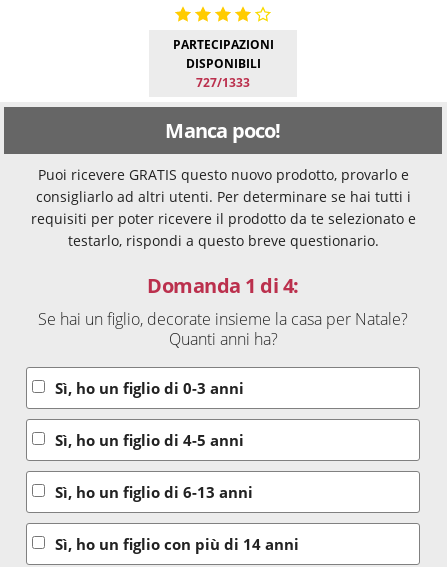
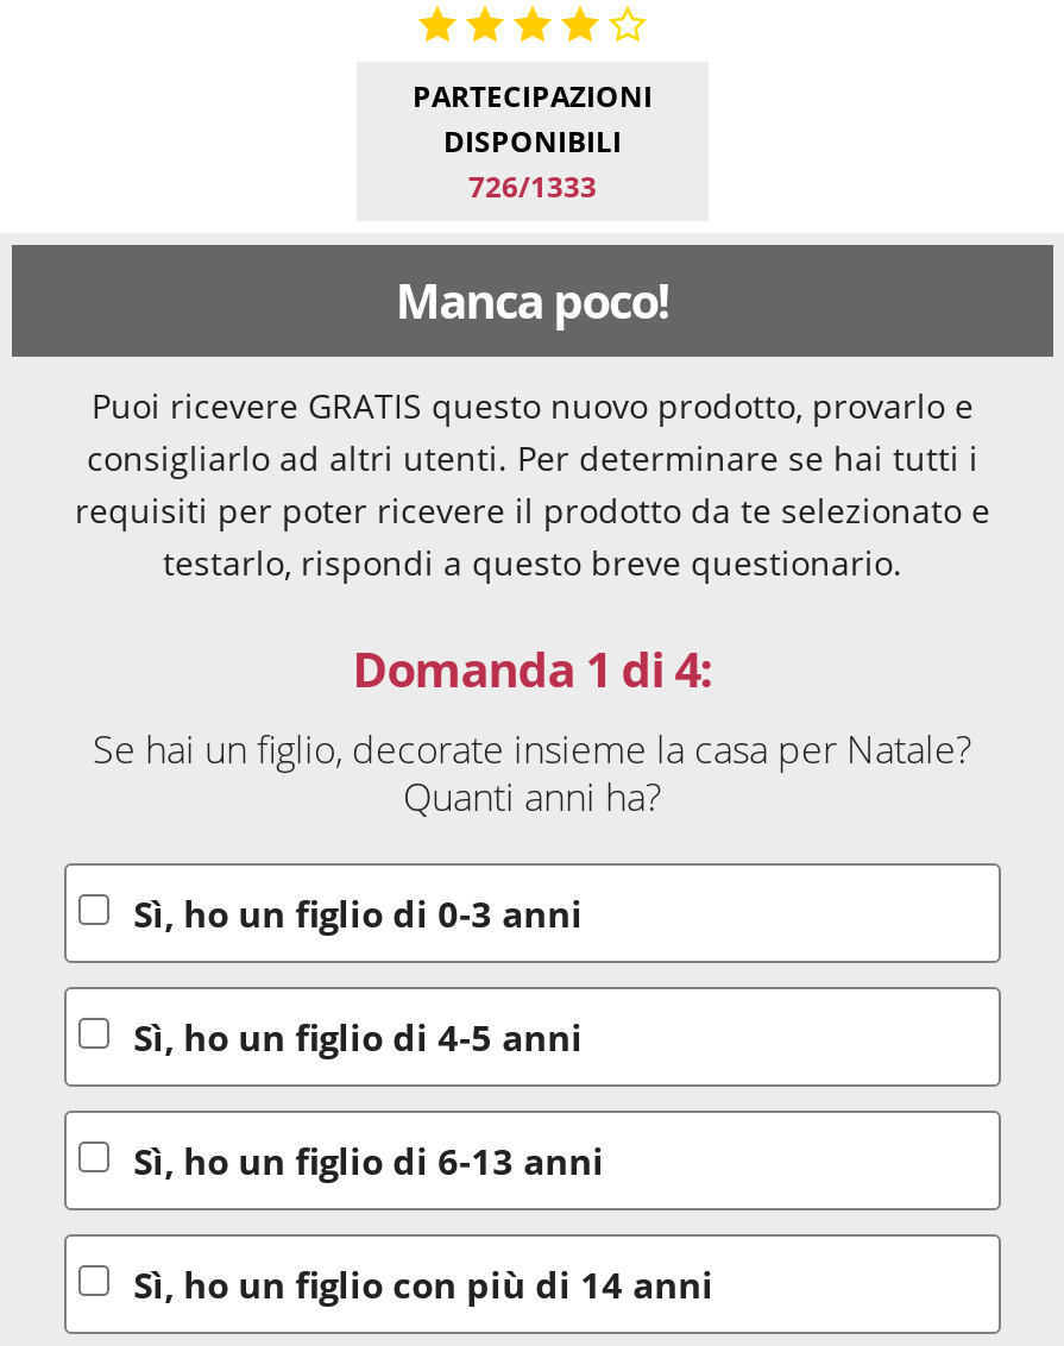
- 727/1333
+ 726/1333
